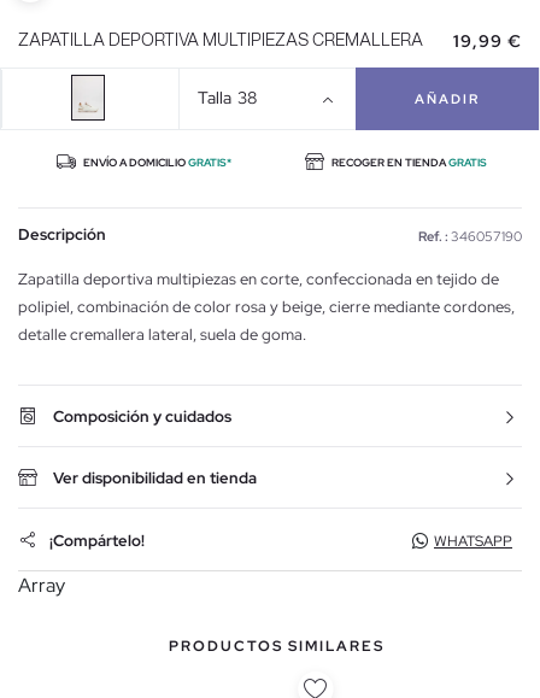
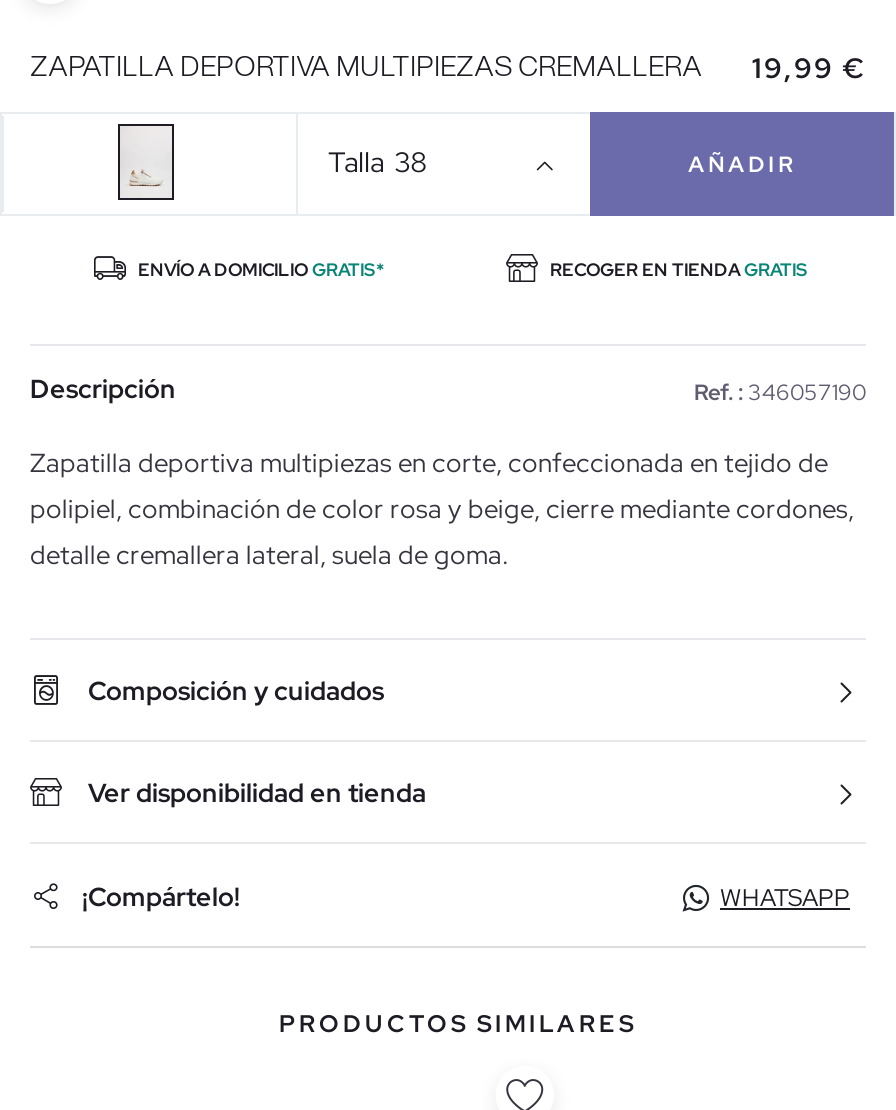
- Array
